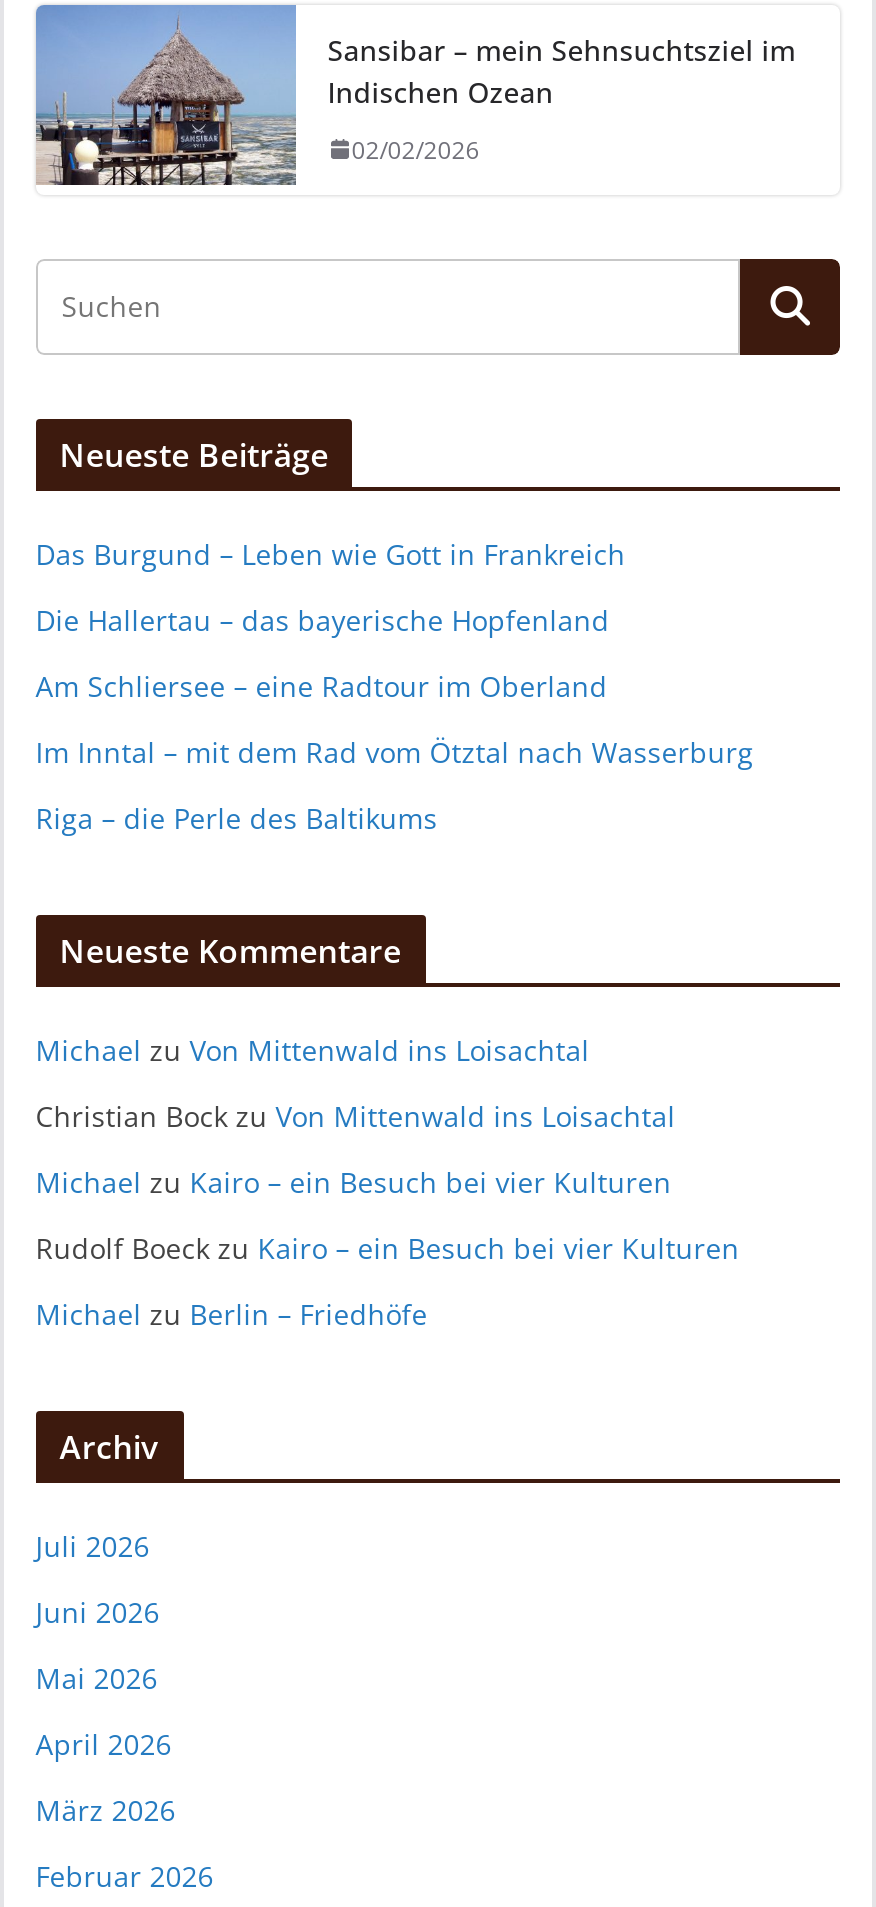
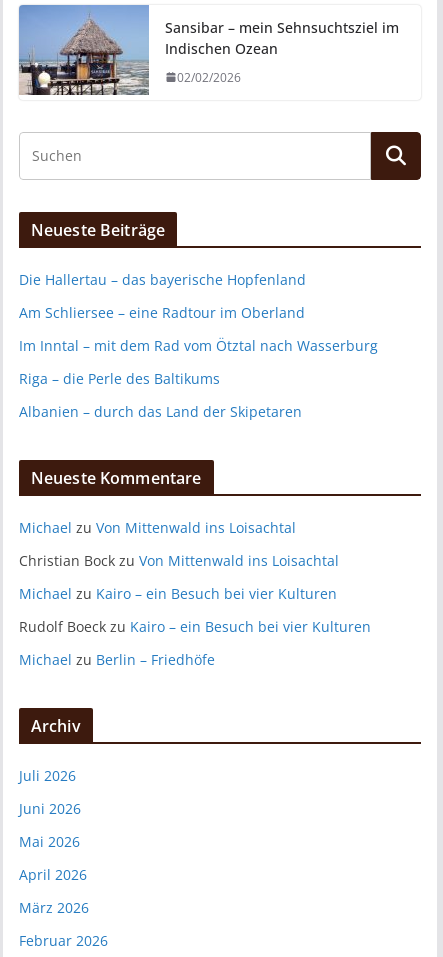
- Das Burgund – Leben wie Gott in Frankreich

moved up: Die Hallertau – das bayerische Hopfenland | Am Schliersee – eine Radtour im Oberland | Im Inntal – mit dem Rad vom Ötztal nach Wasserburg | Riga – die Perle des Baltikums

+ Albanien – durch das Land der Skipetaren
